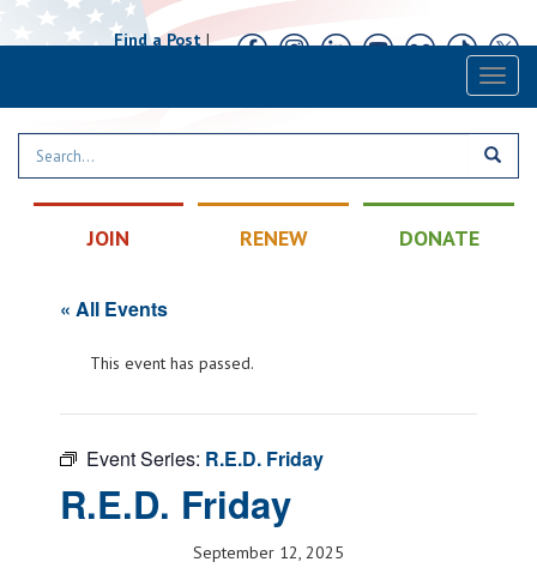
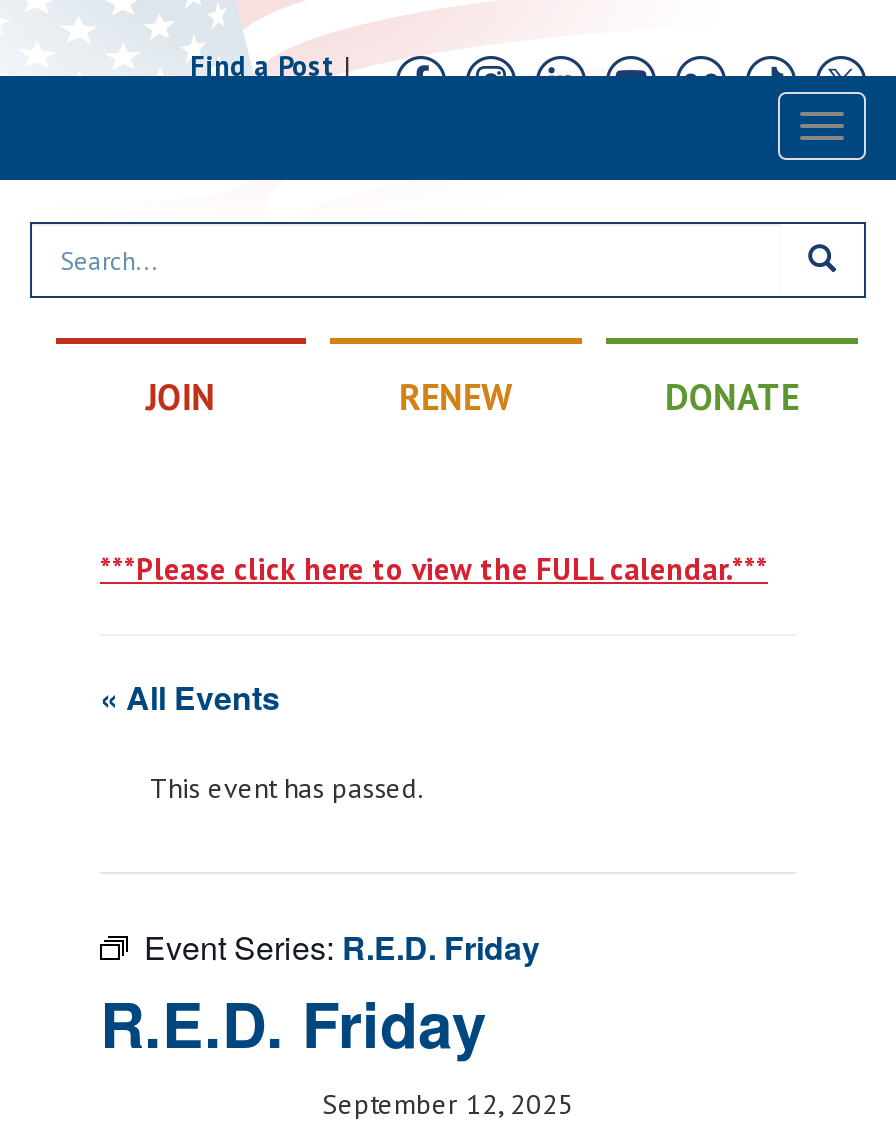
+ ***Please click here to view the FULL calendar.***
